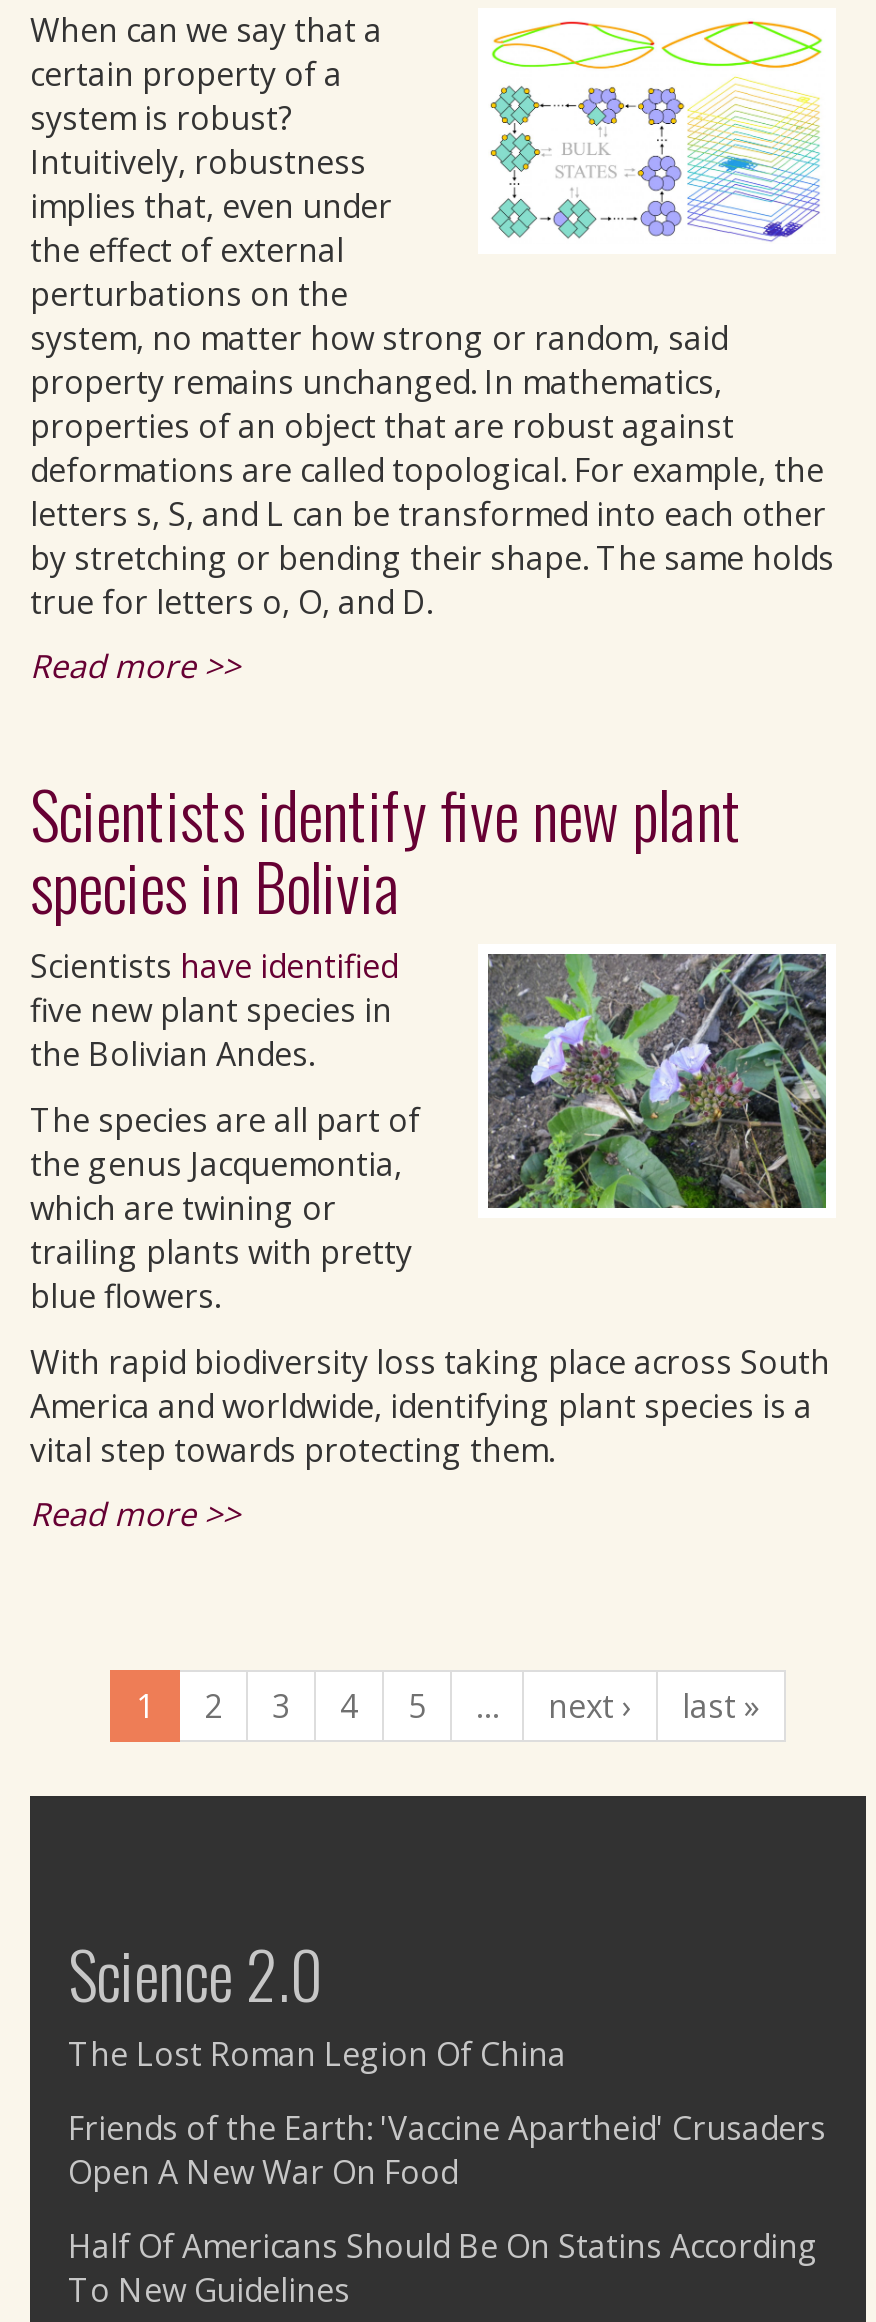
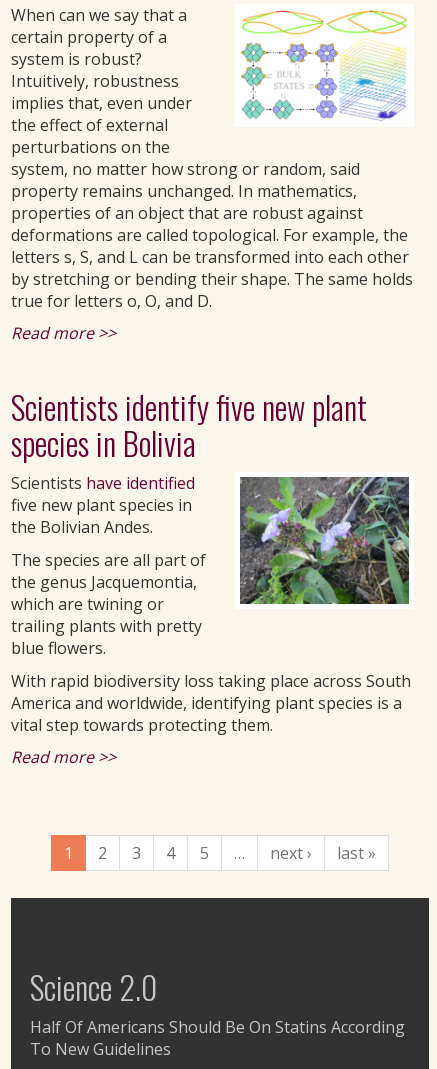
- The Lost Roman Legion Of China
- Friends of the Earth: 'Vaccine Apartheid' Crusaders
- Open A New War On Food
